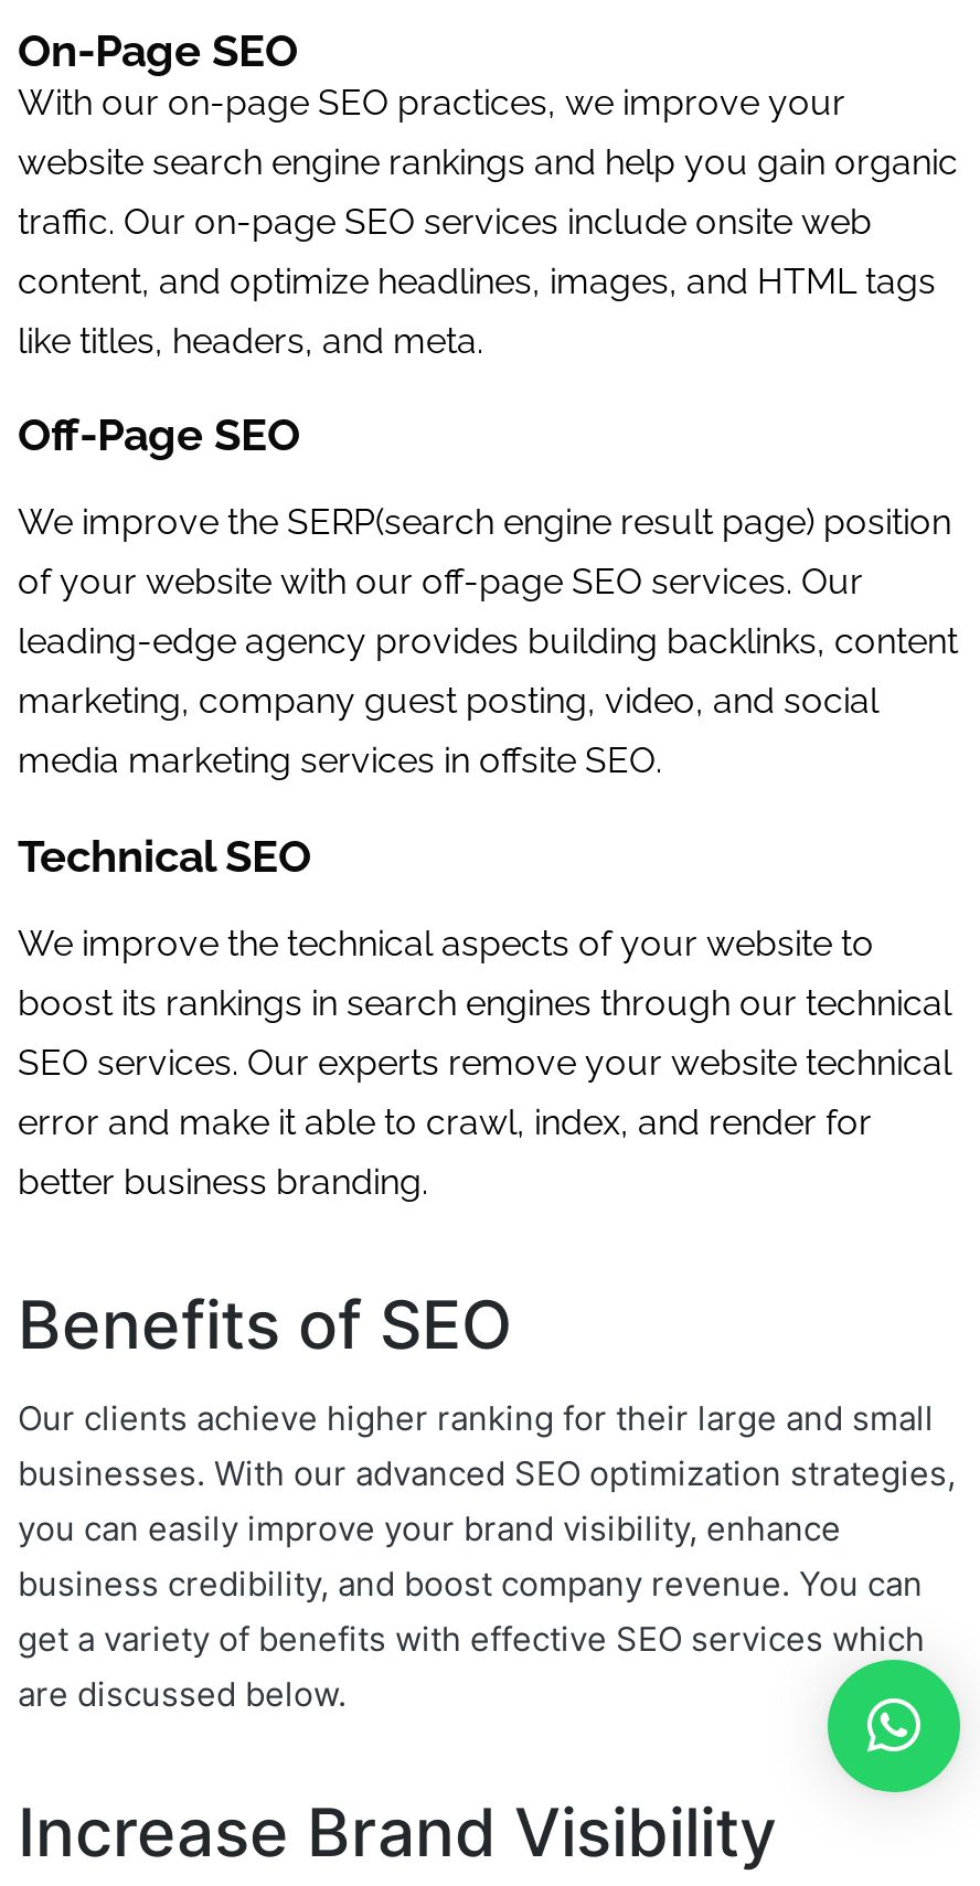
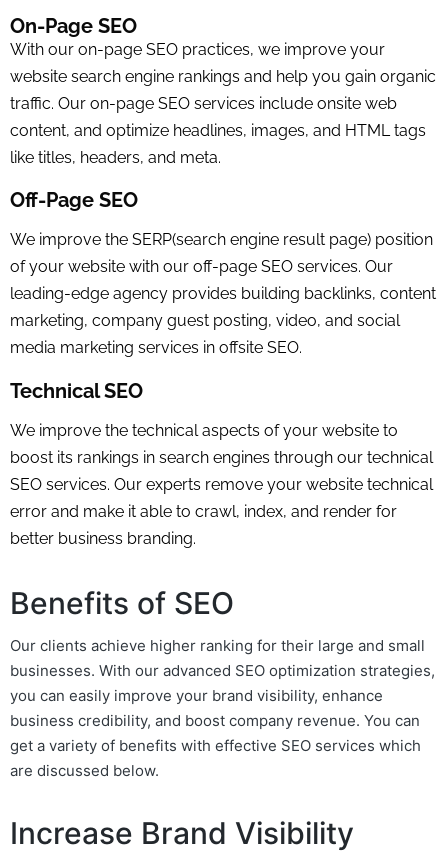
- [image]
